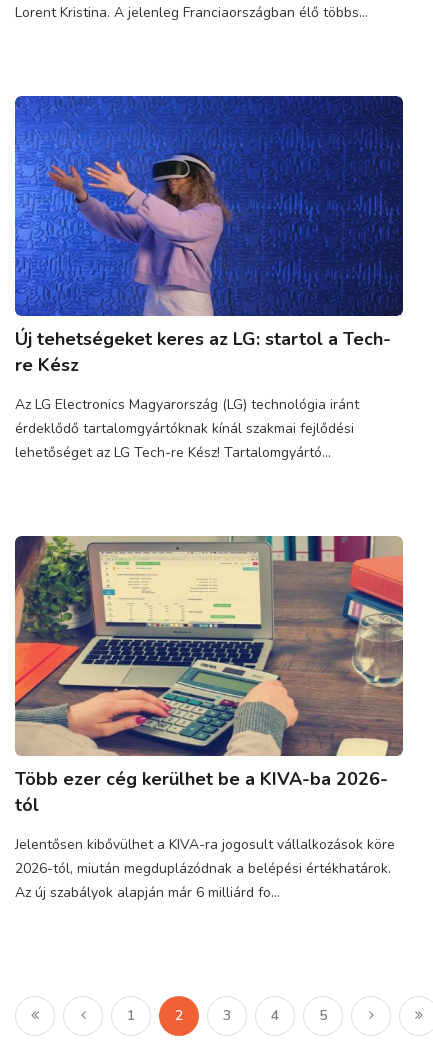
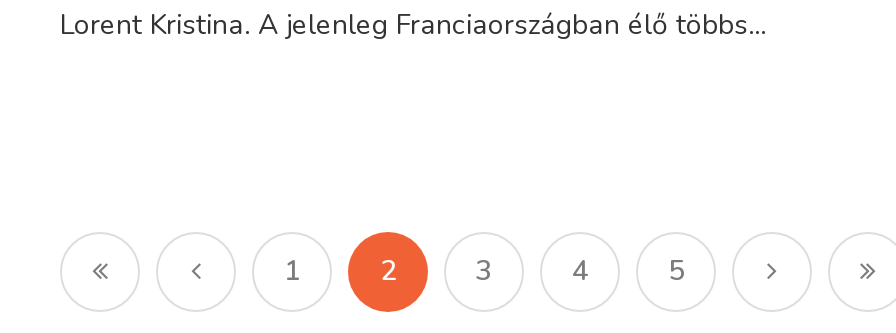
- [image]
- Új tehetségeket keres az LG: startol a Tech-
- re Kész
- Az LG Electronics Magyarország (LG) technológia iránt
- érdeklődő tartalomgyártóknak kínál szakmai fejlődési
- lehetőséget az LG Tech-re Kész! Tartalomgyártó...

- [image]
- Több ezer cég kerülhet be a KIVA-ba 2026-
- tól
- Jelentősen kibővülhet a KIVA-ra jogosult vállalkozások köre
- 2026-tól, miután megduplázódnak a belépési értékhatárok.
- Az új szabályok alapján már 6 milliárd fo...
